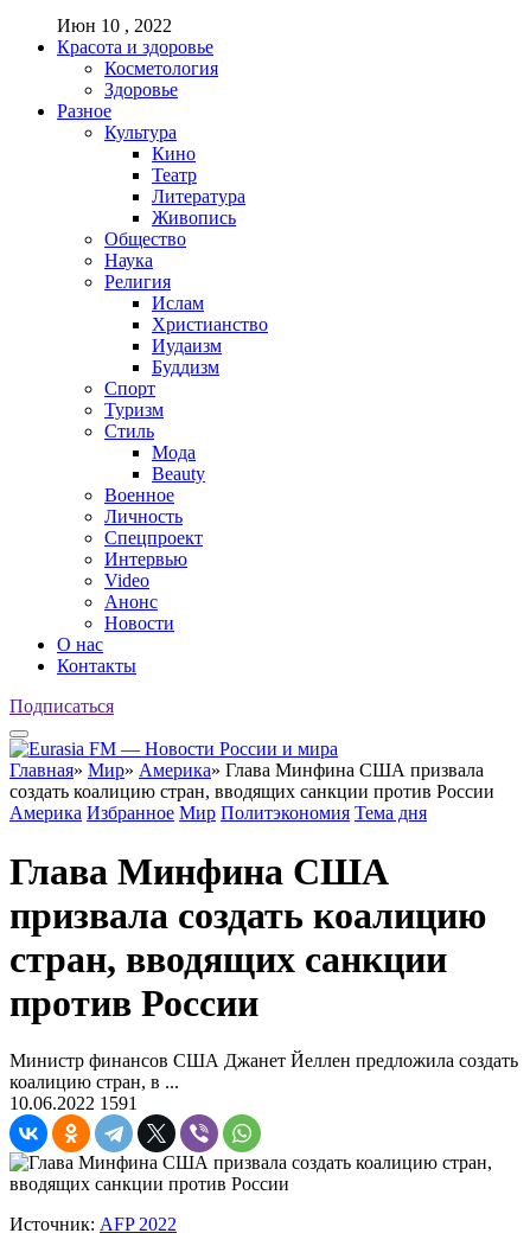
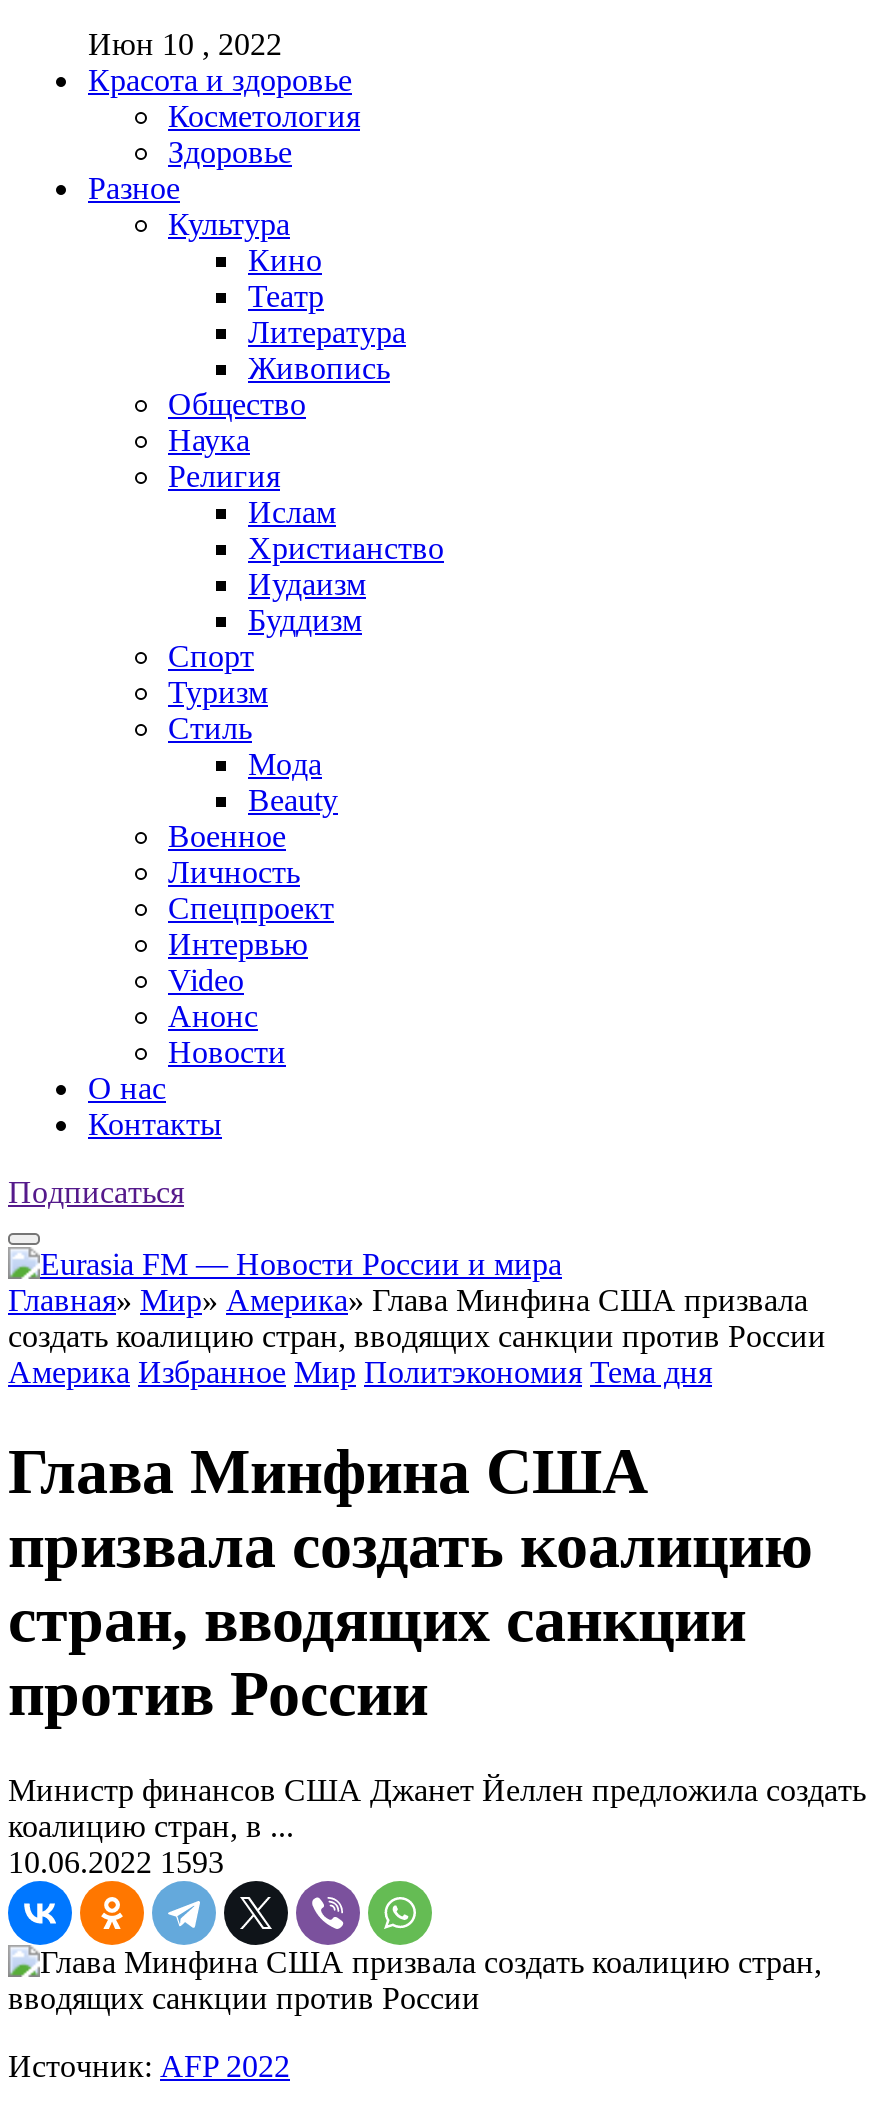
- 10.06.2022 1591
+ 10.06.2022 1593
